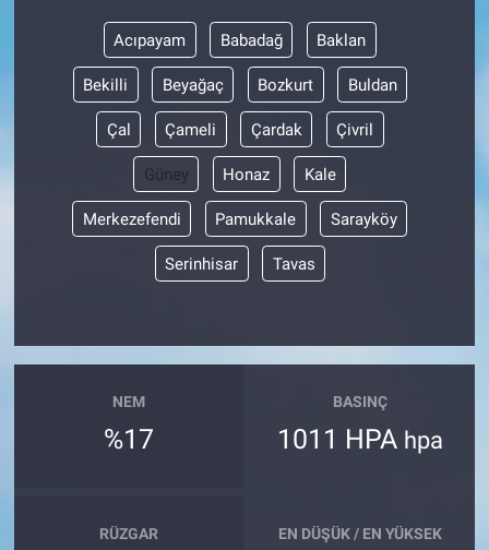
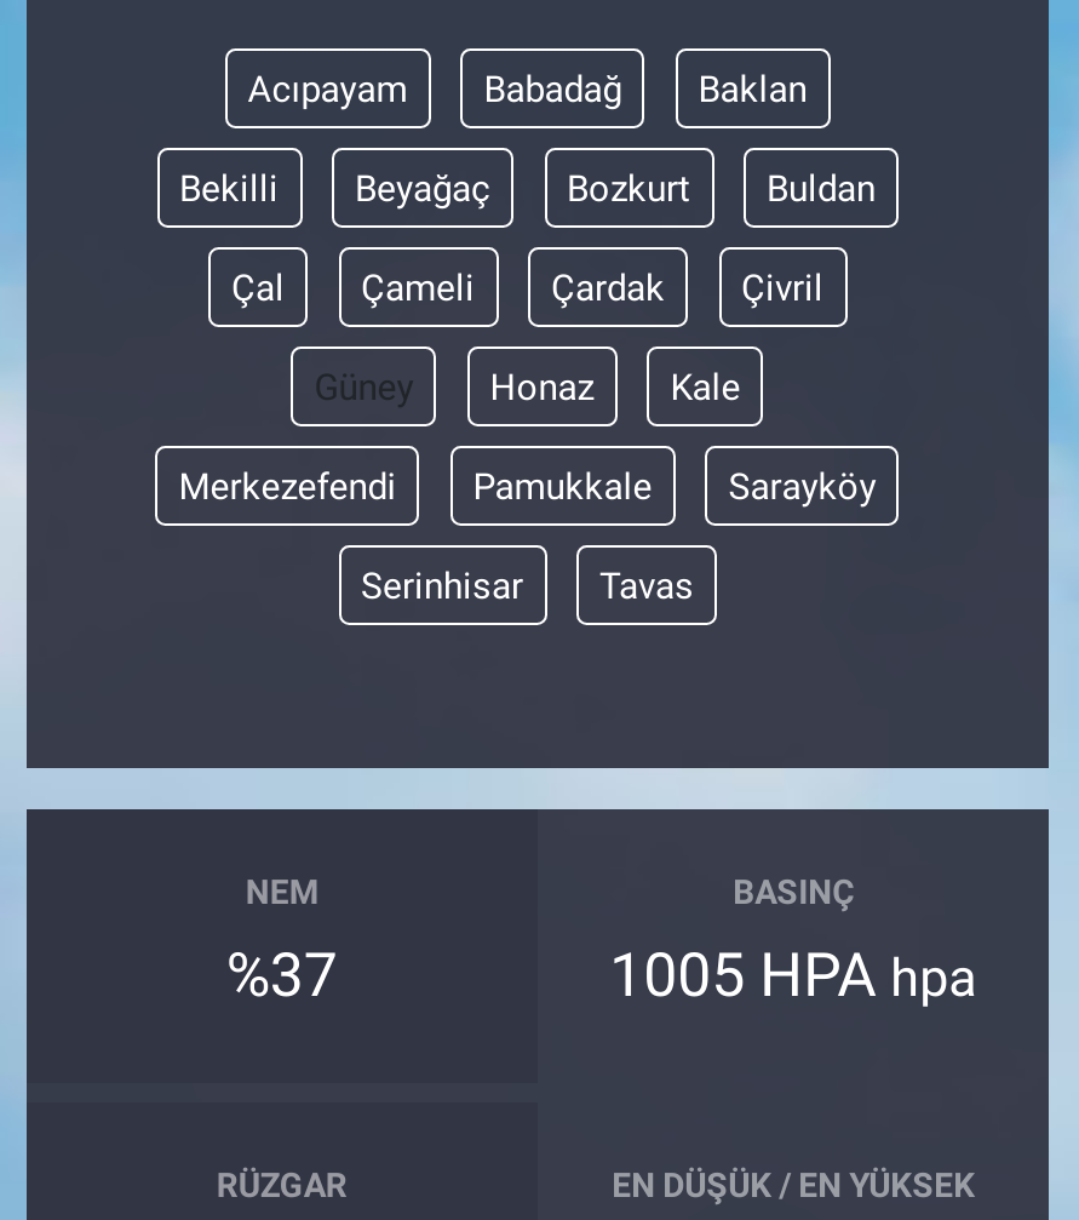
- %17
+ %37

- 1011 HPA hpa
+ 1005 HPA hpa
